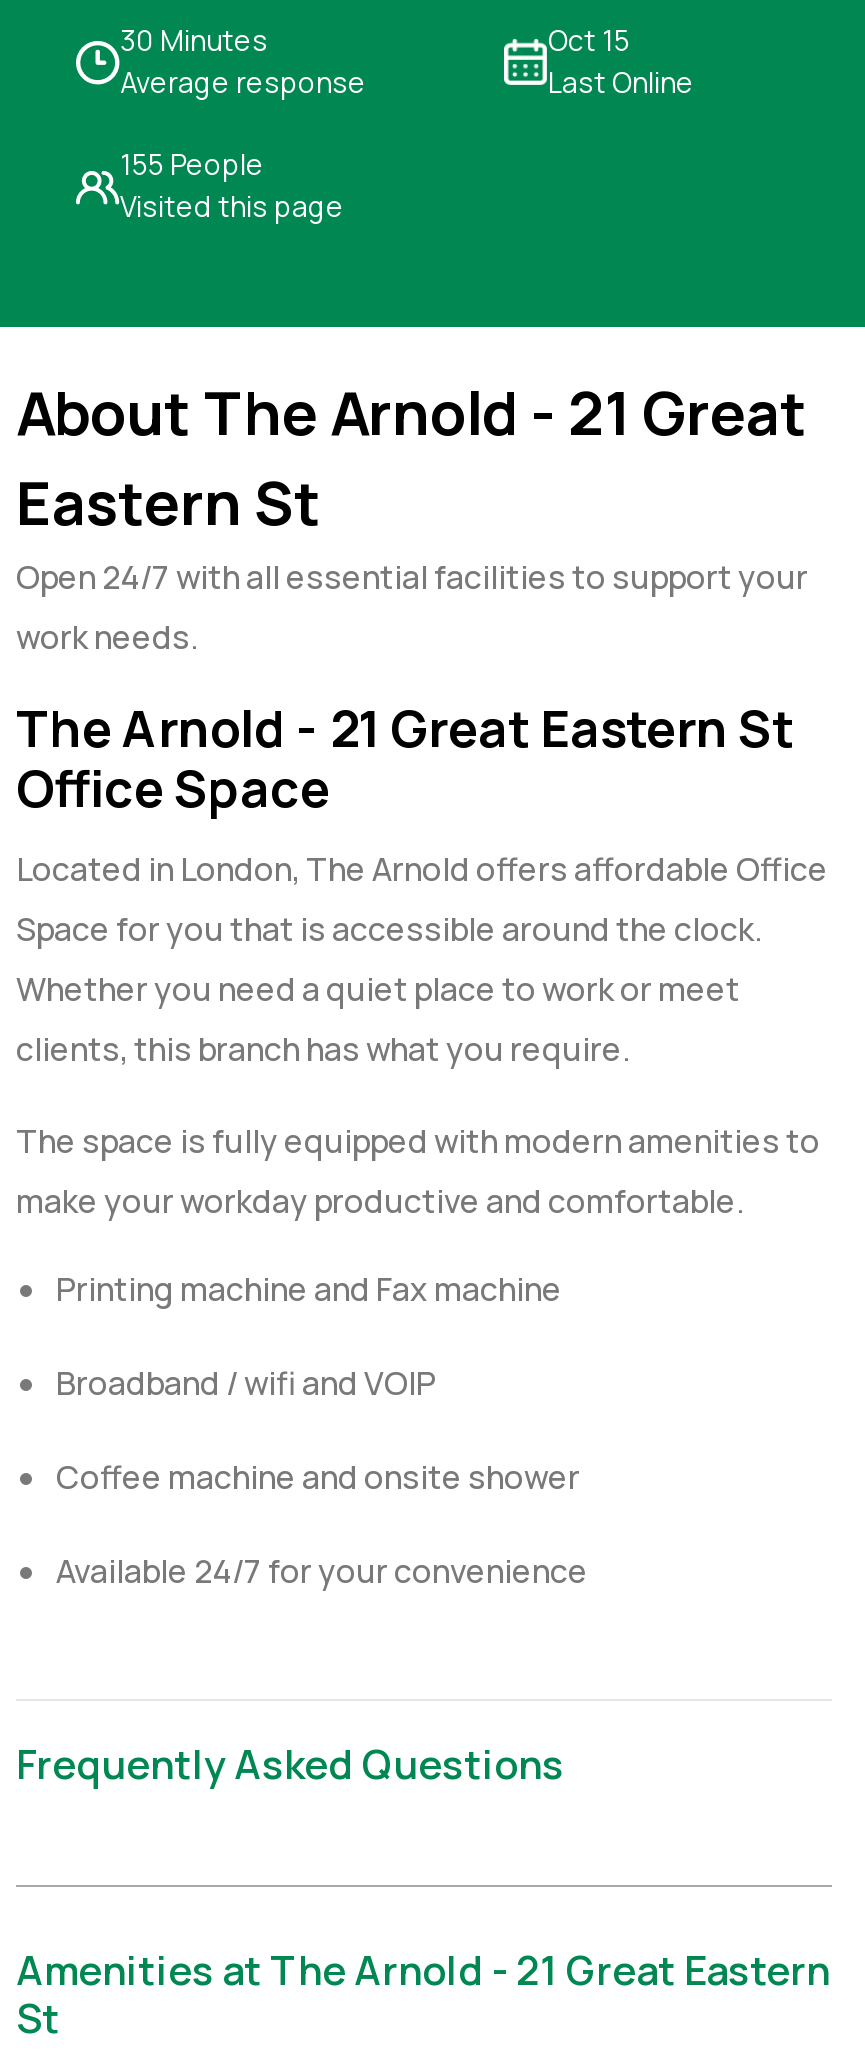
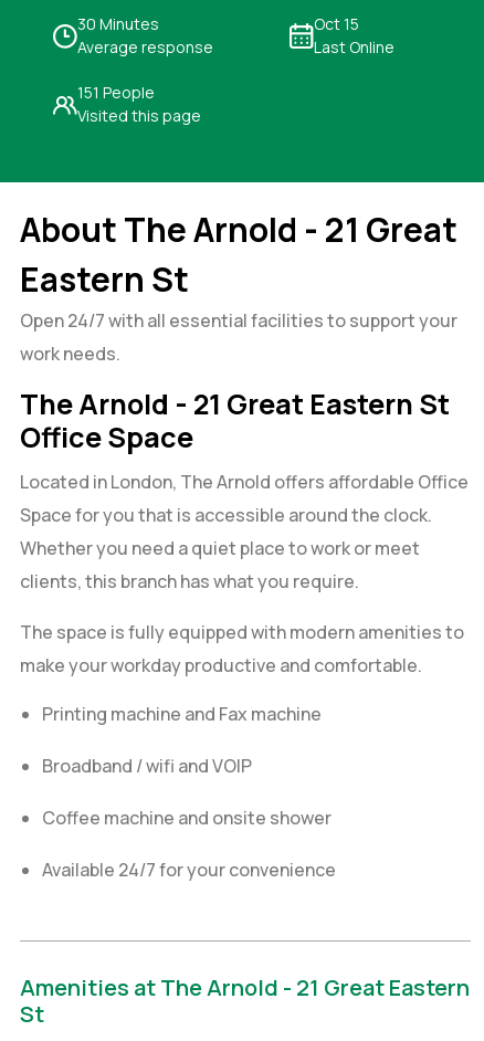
- 155 People
+ 151 People

- Frequently Asked Questions
